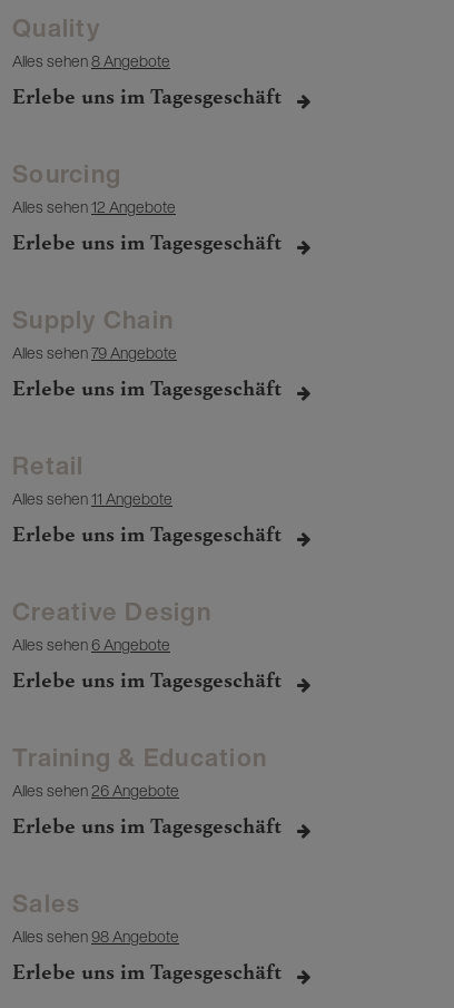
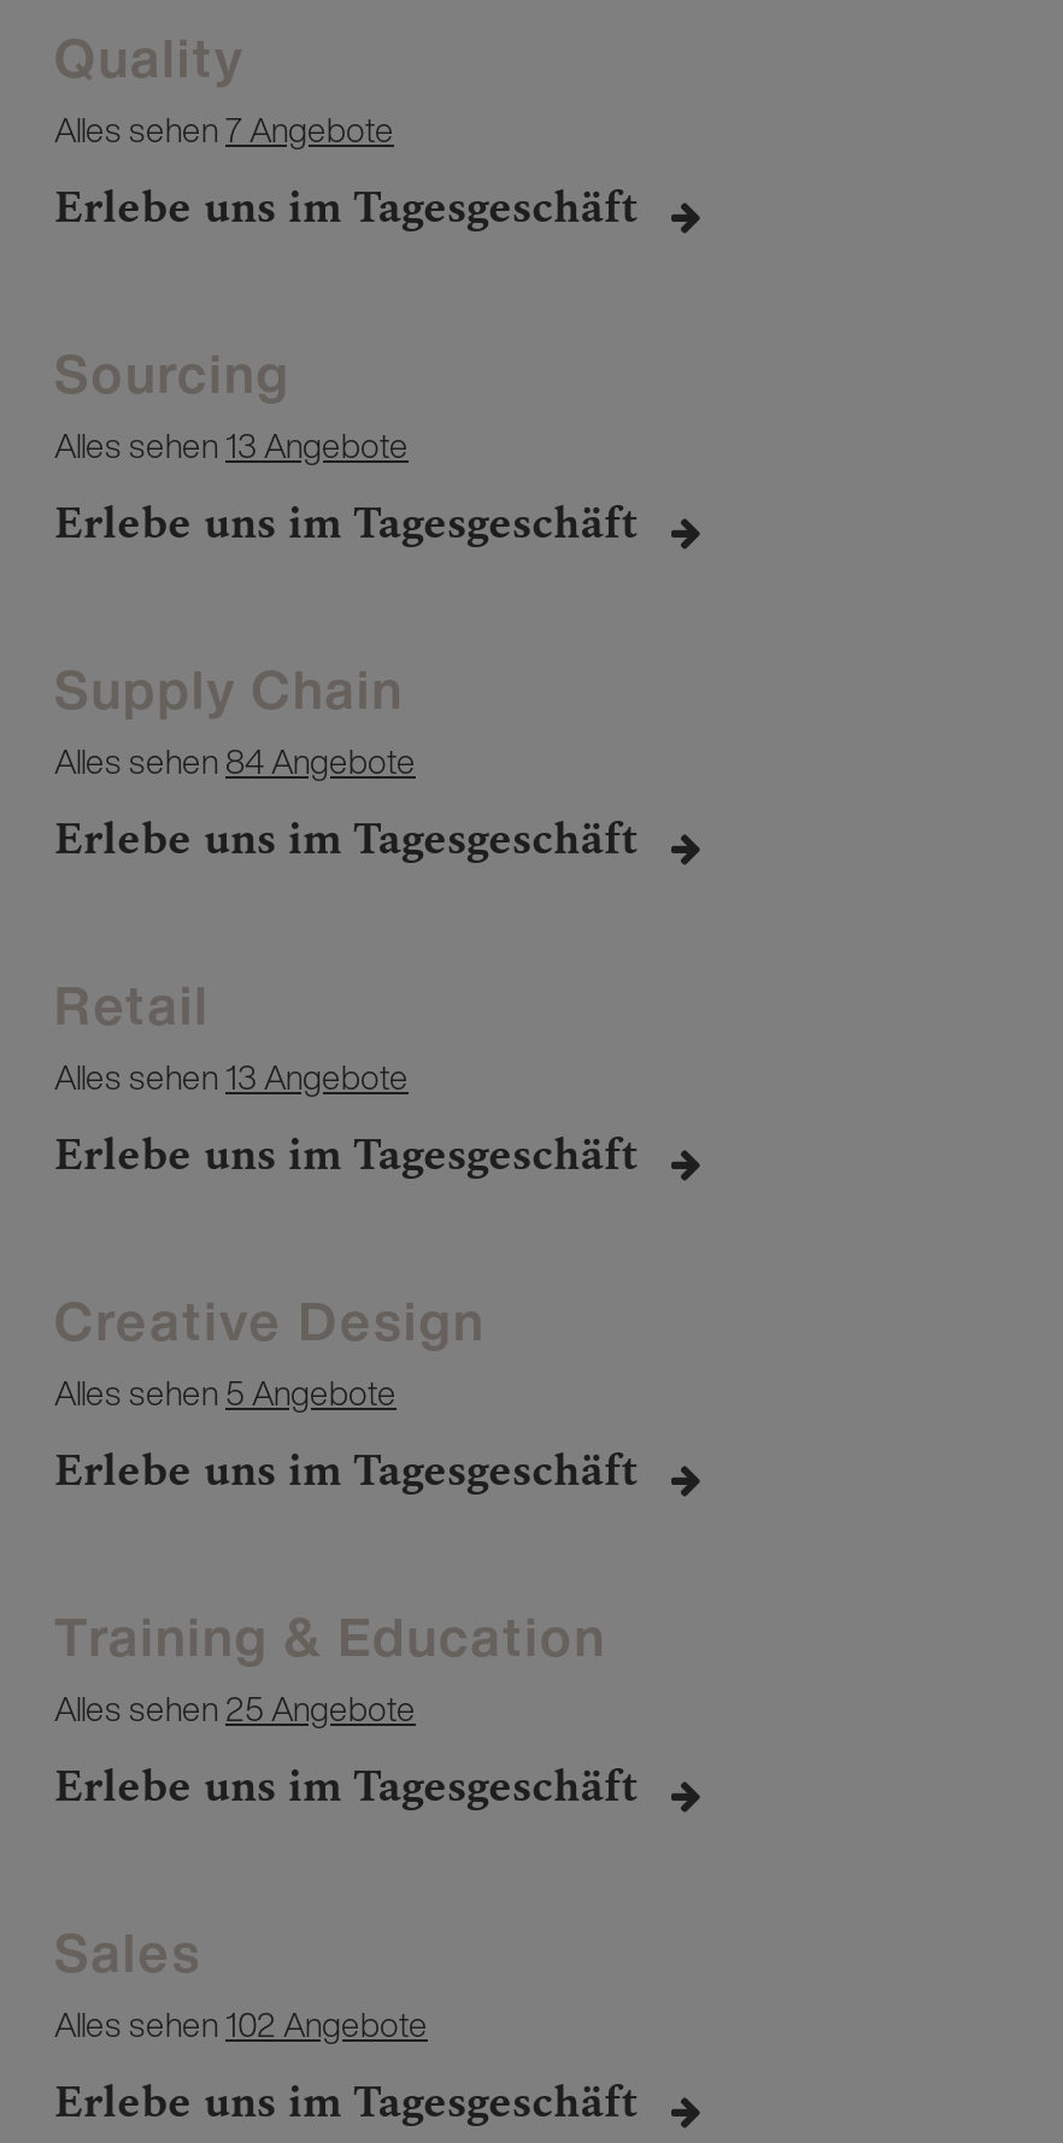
- Alles sehen8 Angebote
+ Alles sehen7 Angebote

- Alles sehen 12 Angebote
+ Alles sehen 13 Angebote

- Alles sehen 79 Angebote
+ Alles sehen 84 Angebote

- Alles sehen 11 Angebote
+ Alles sehen 13 Angebote

- Alles sehen 6 Angebote
+ Alles sehen 5 Angebote

- Alles sehen 26 Angebote
+ Alles sehen 25 Angebote

- Alles sehen 98 Angebote
+ Alles sehen 102 Angebote
